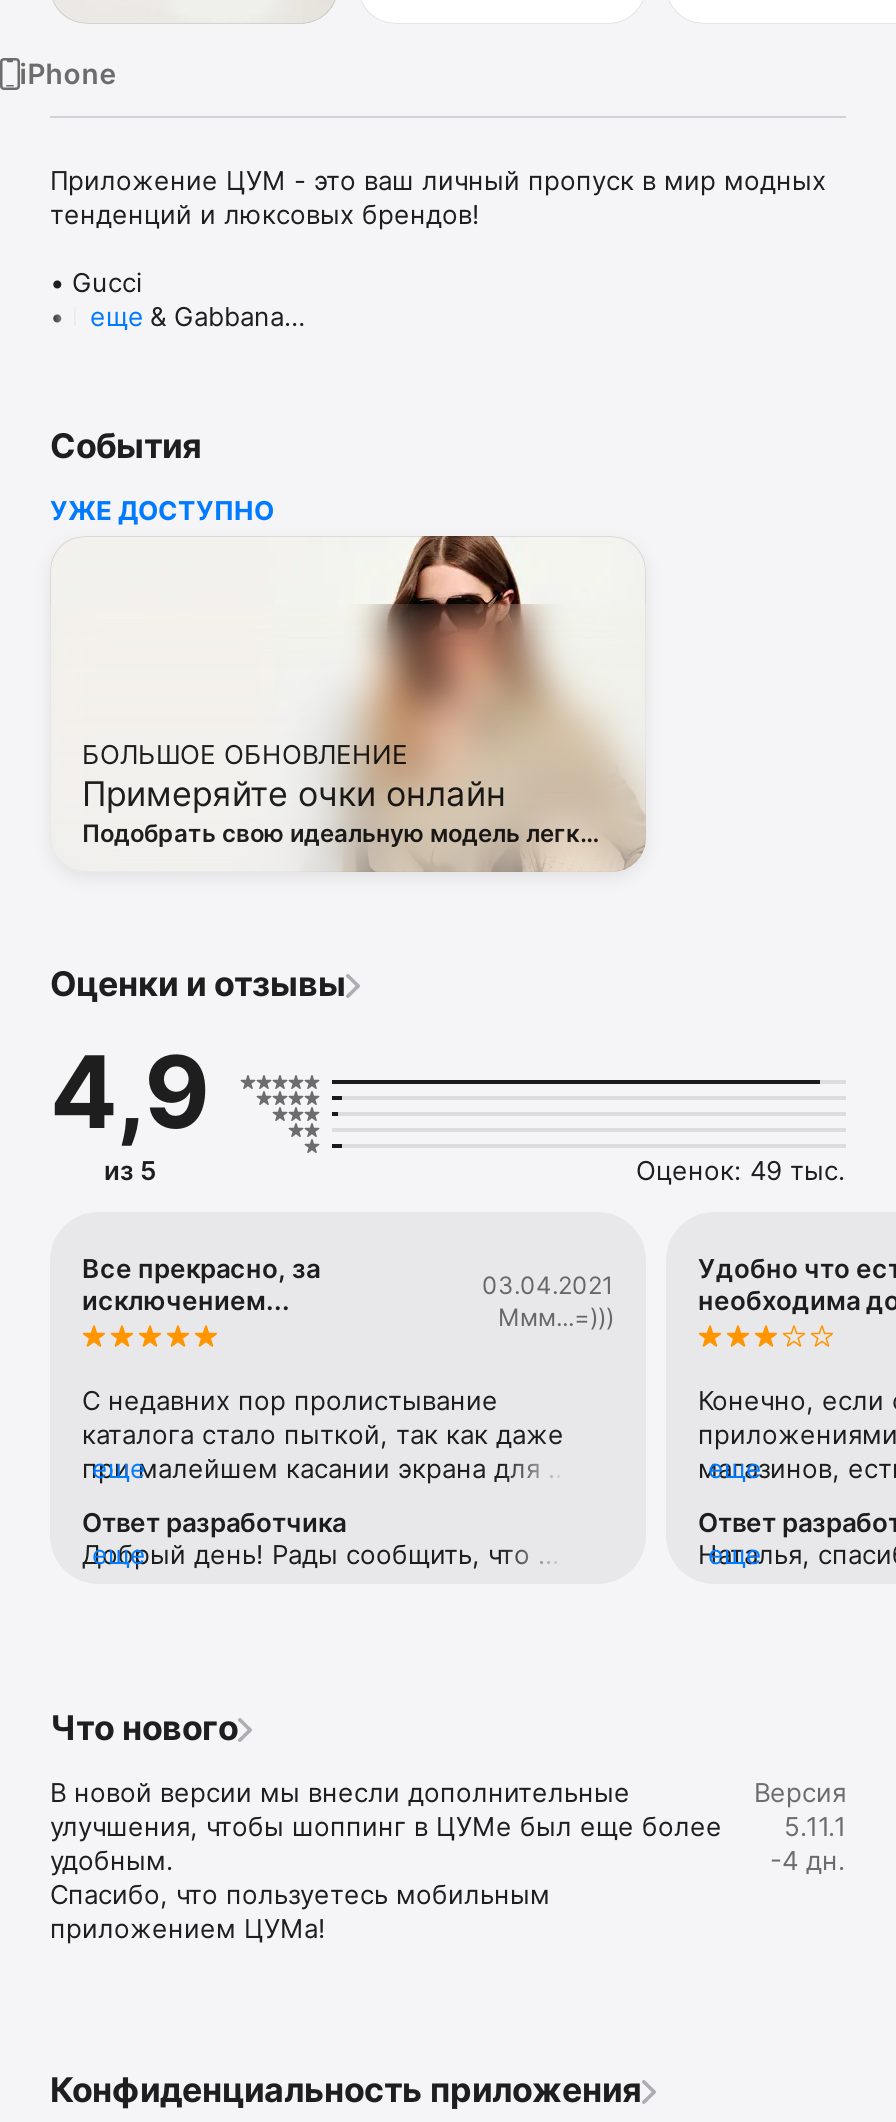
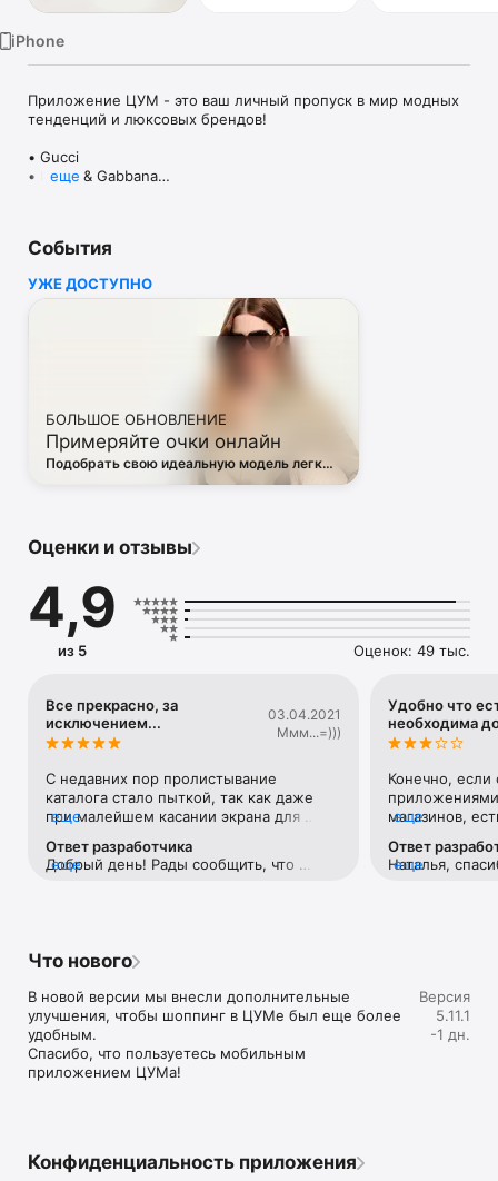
- -4 дн.
+ -1 дн.
